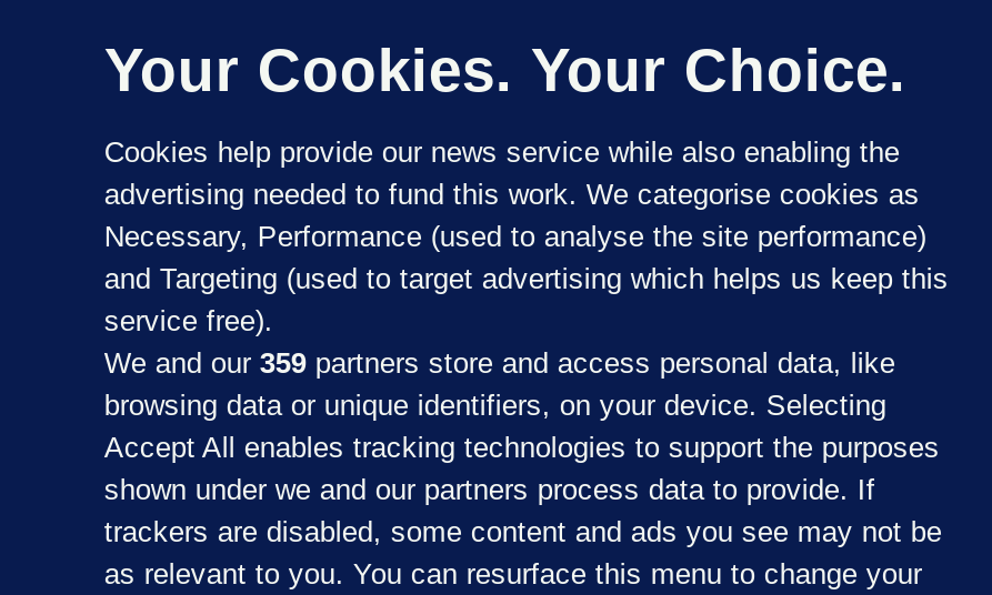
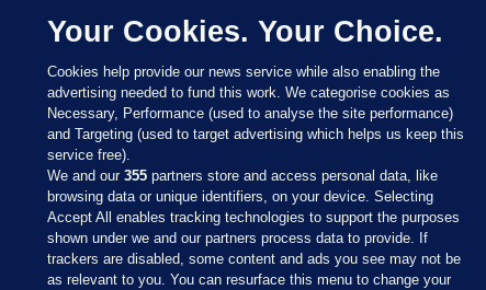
- We and our 359 partners store and access personal data, like
+ We and our 355 partners store and access personal data, like
